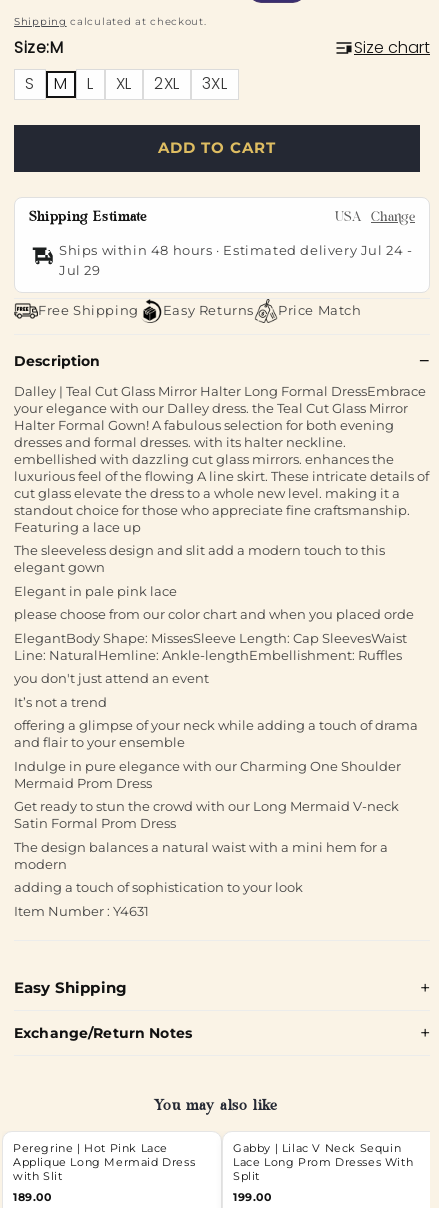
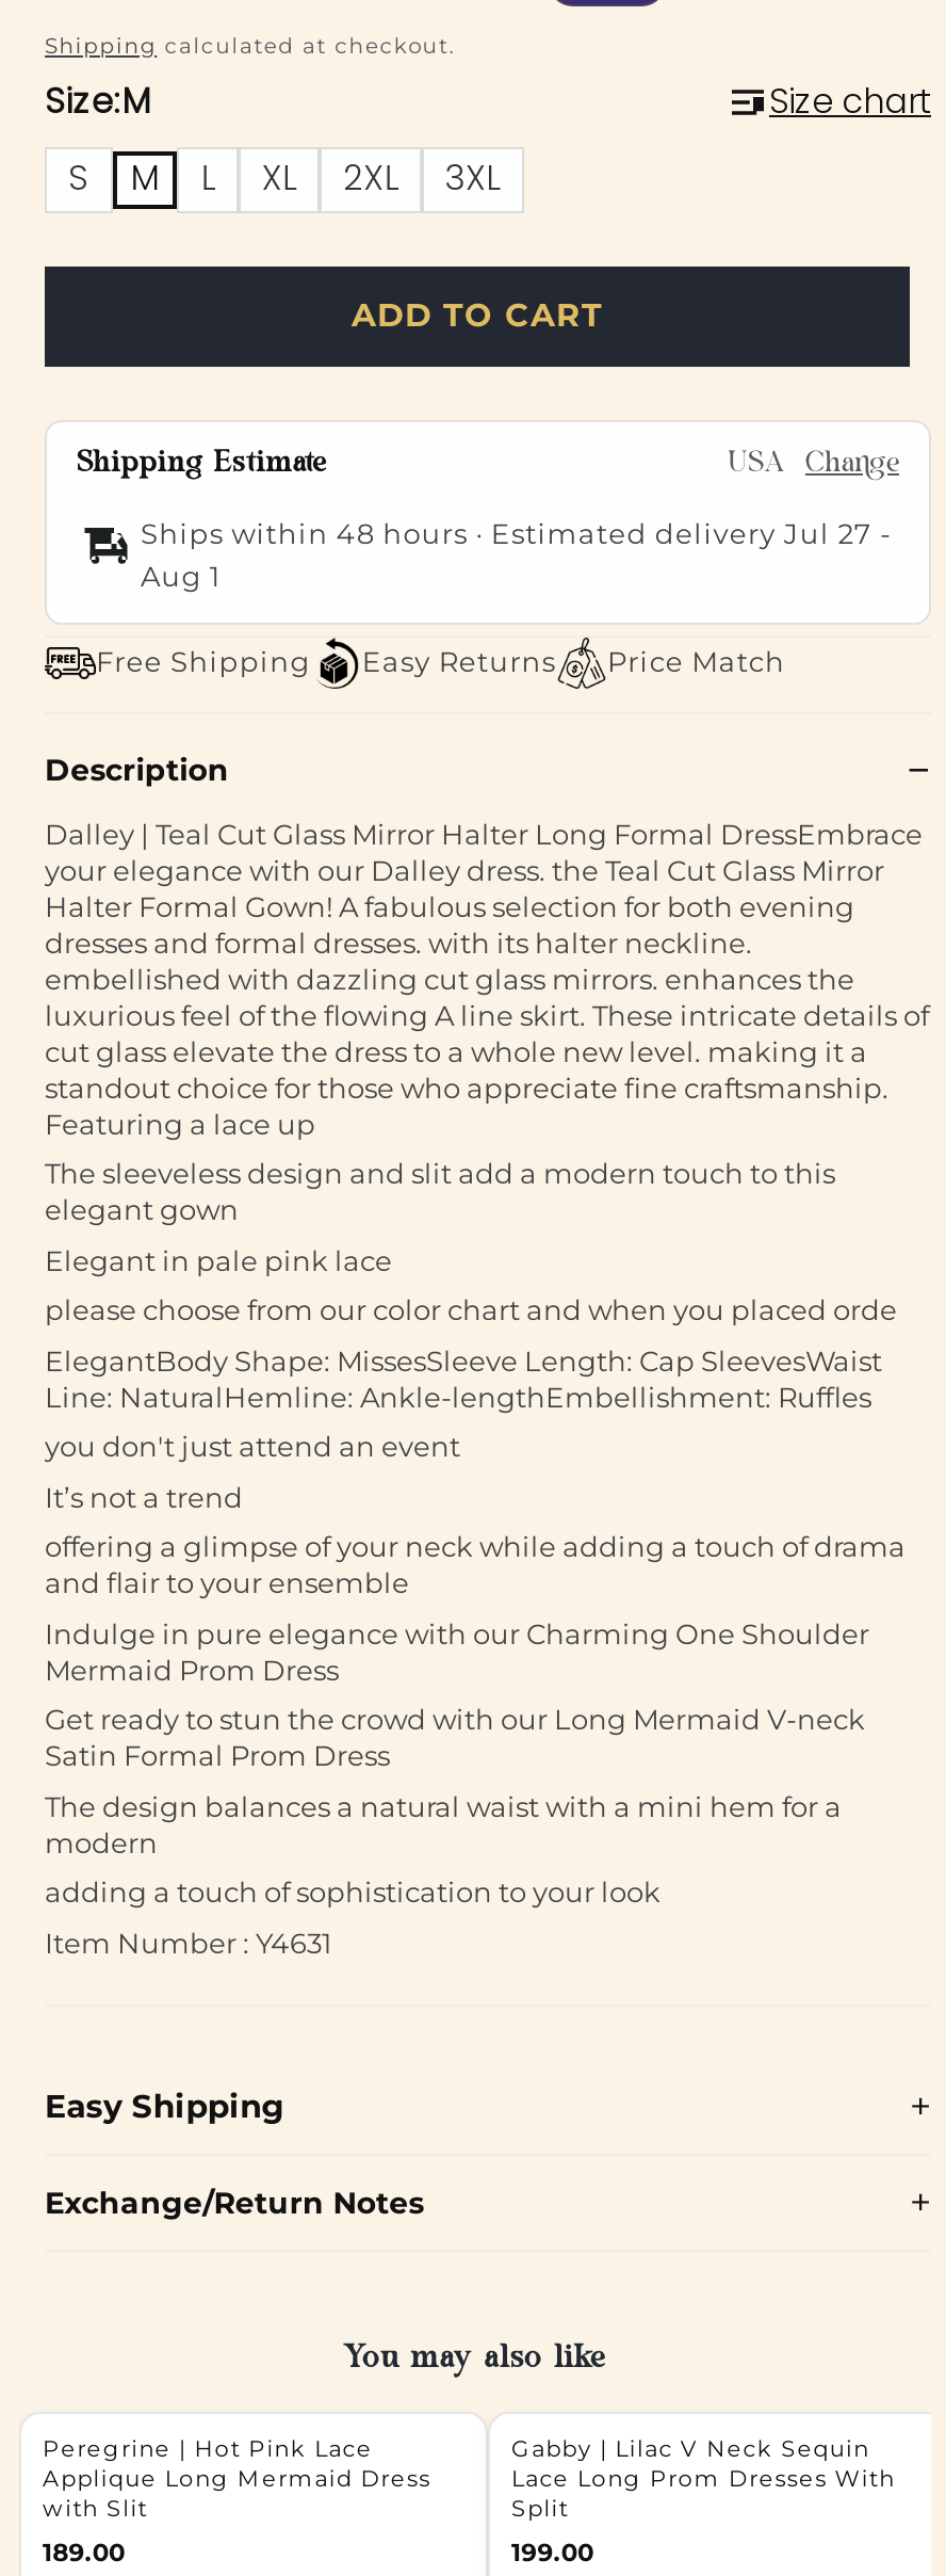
- Ships within 48 hours · Estimated delivery Jul 24 -
- Jul 29
+ Ships within 48 hours · Estimated delivery Jul 27 -
+ Aug 1
